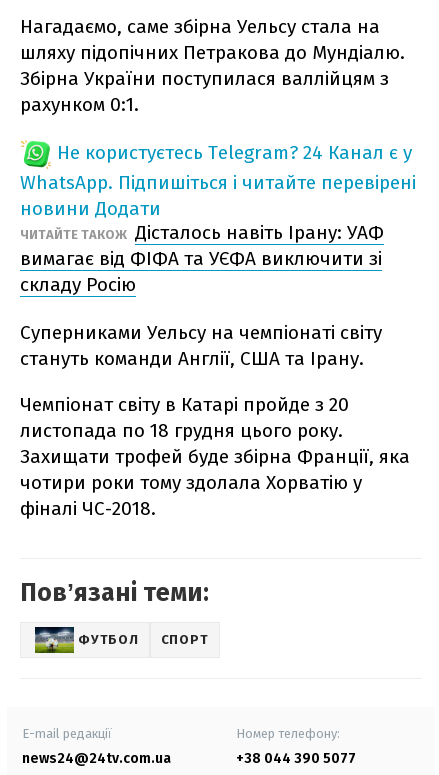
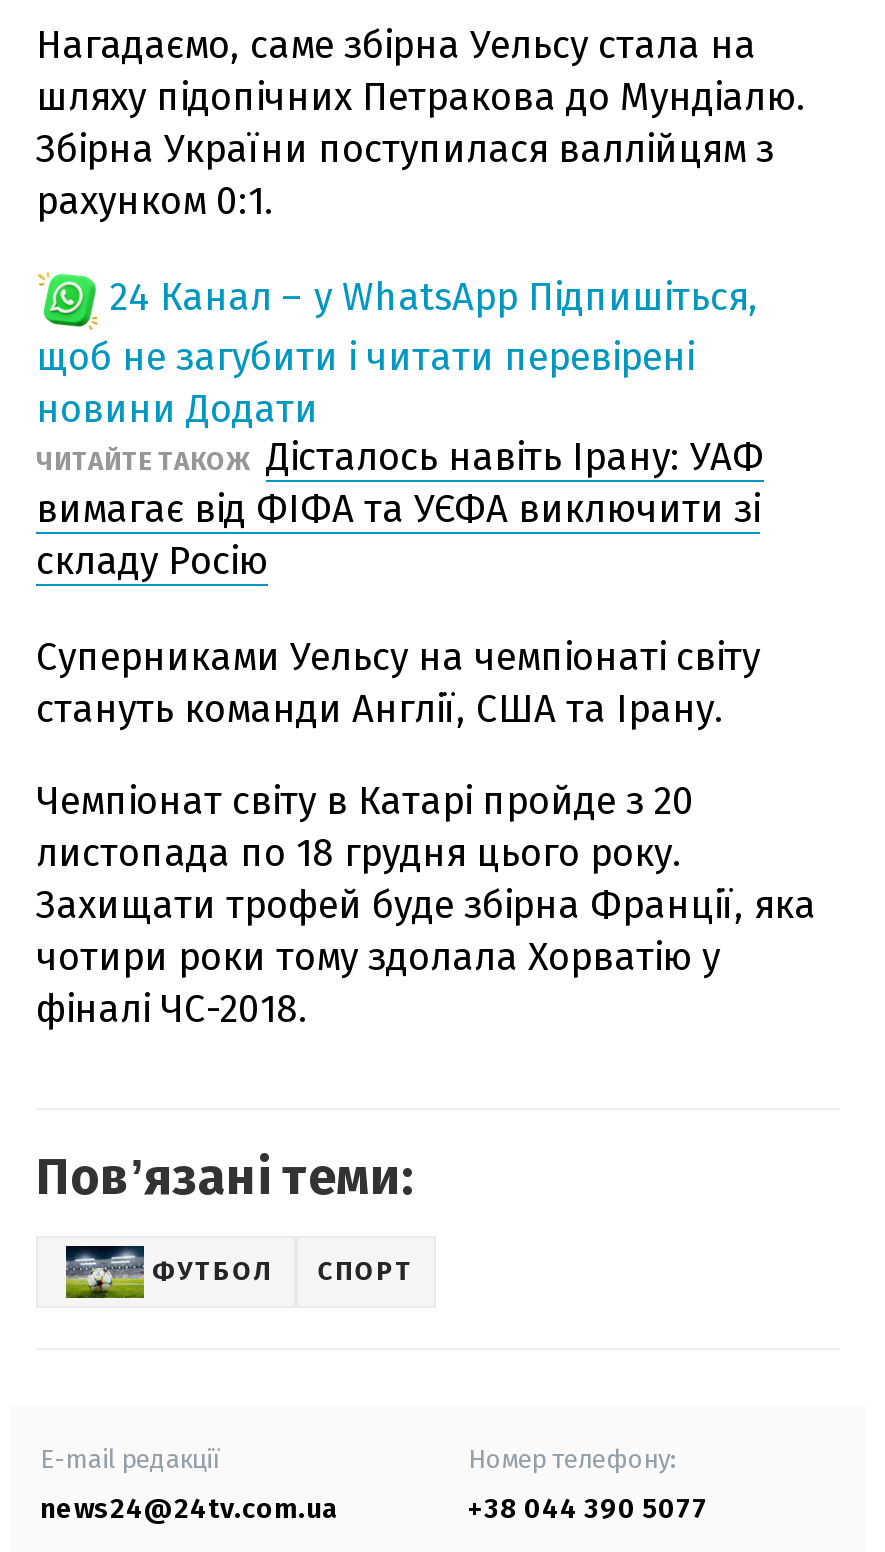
- Не користуєтесь Telegram? 24 Канал є у
- WhatsApp. Підпишіться і читайте перевірені
+ 24 Канал – у WhatsApp Підпишіться,
+ щоб не загубити і читати перевірені
